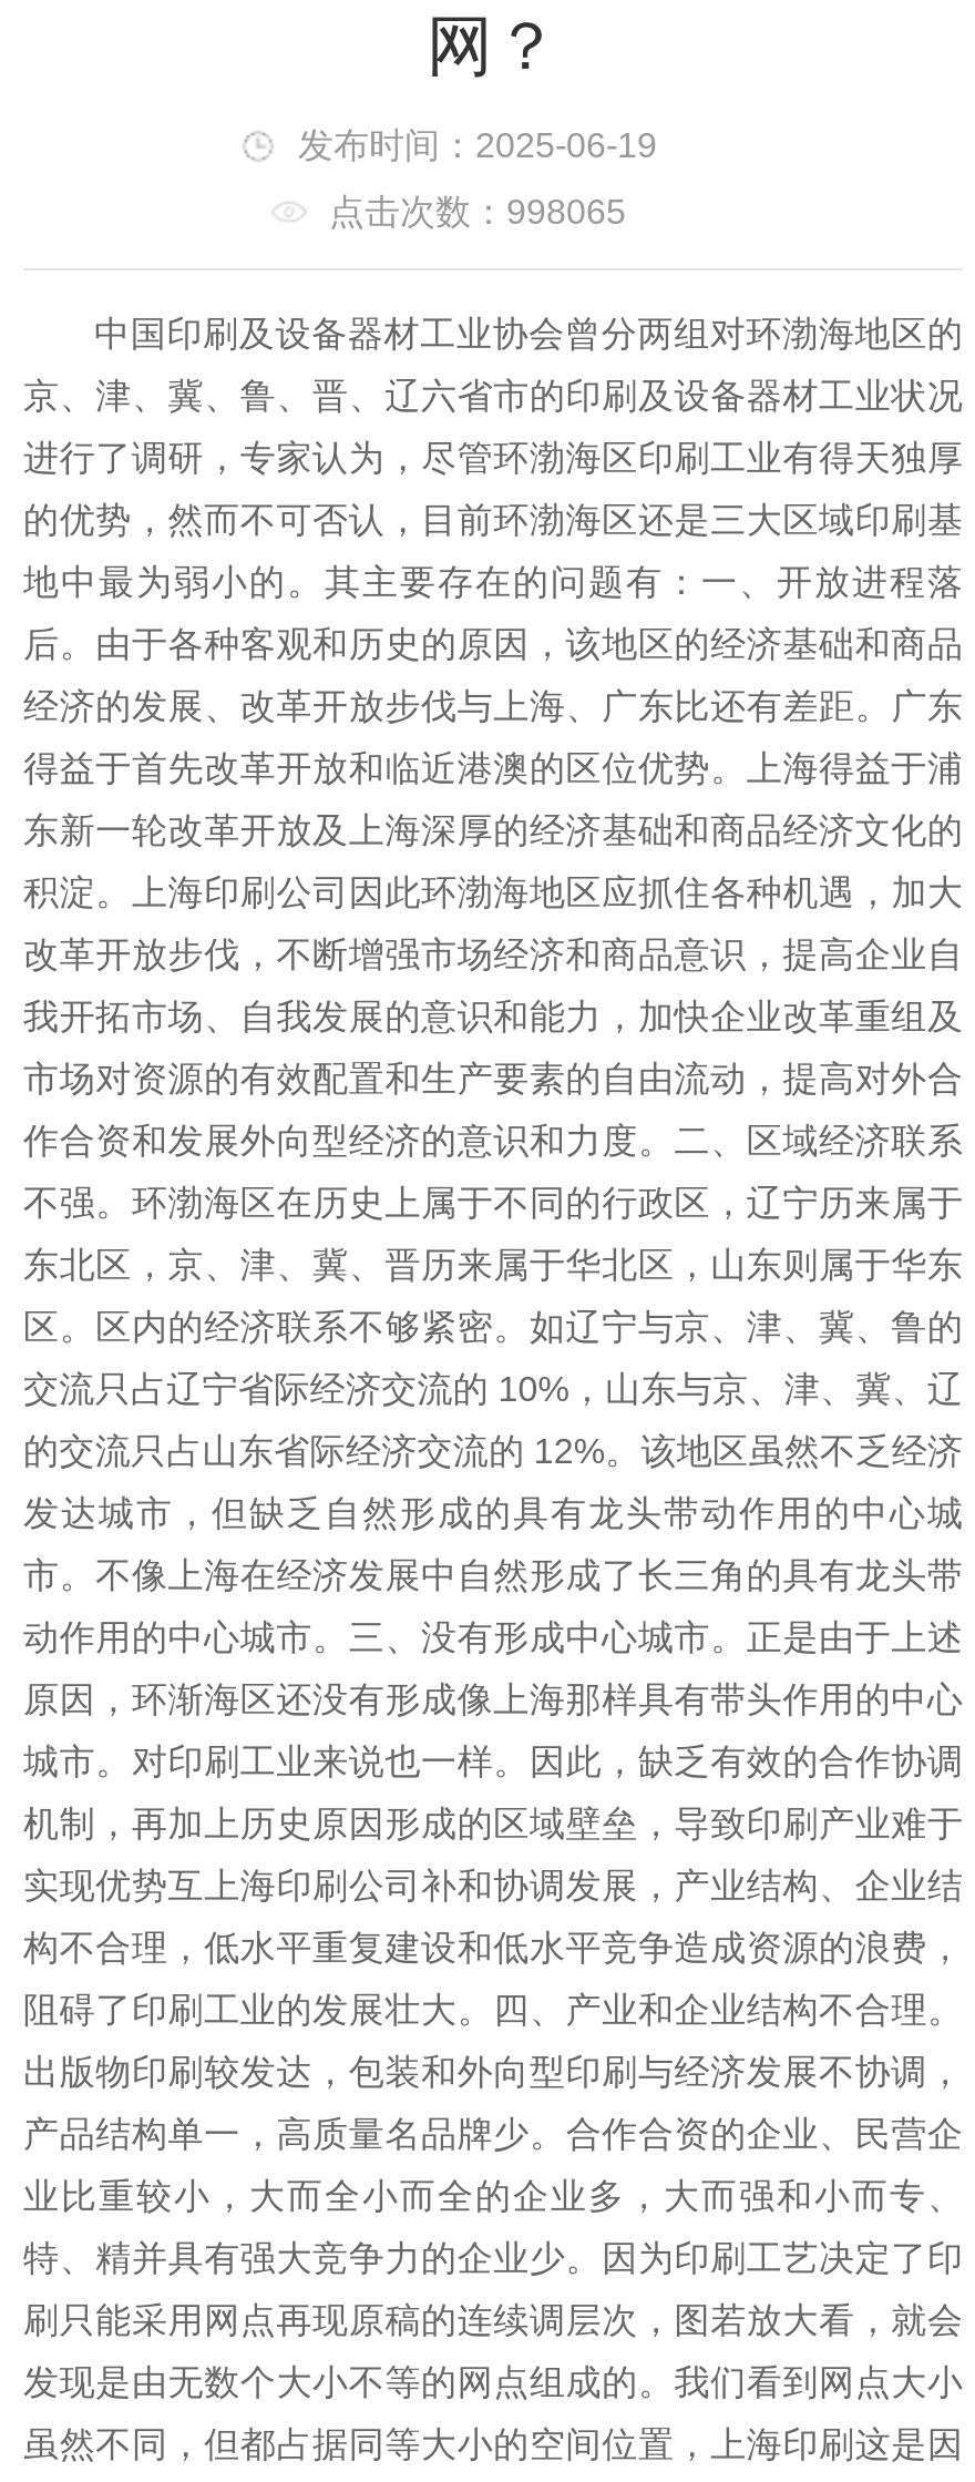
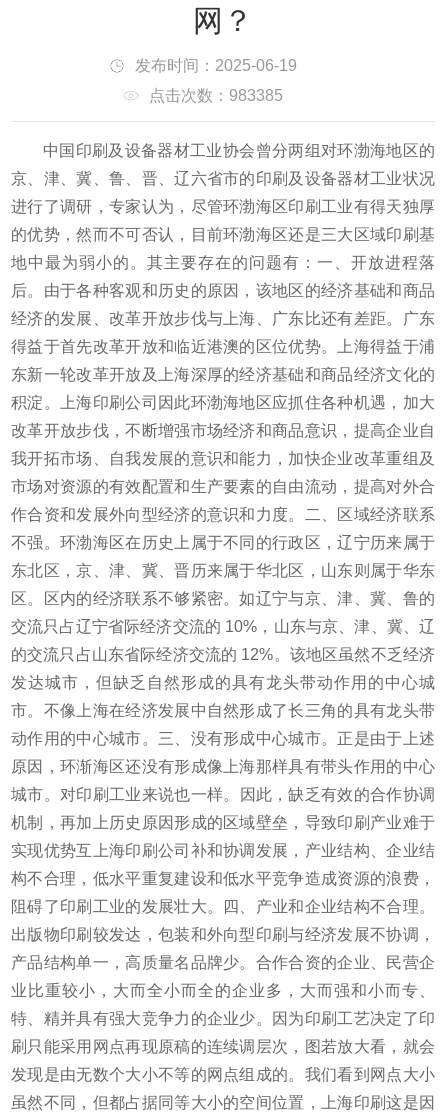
- 点击次数：998065
+ 点击次数：983385
